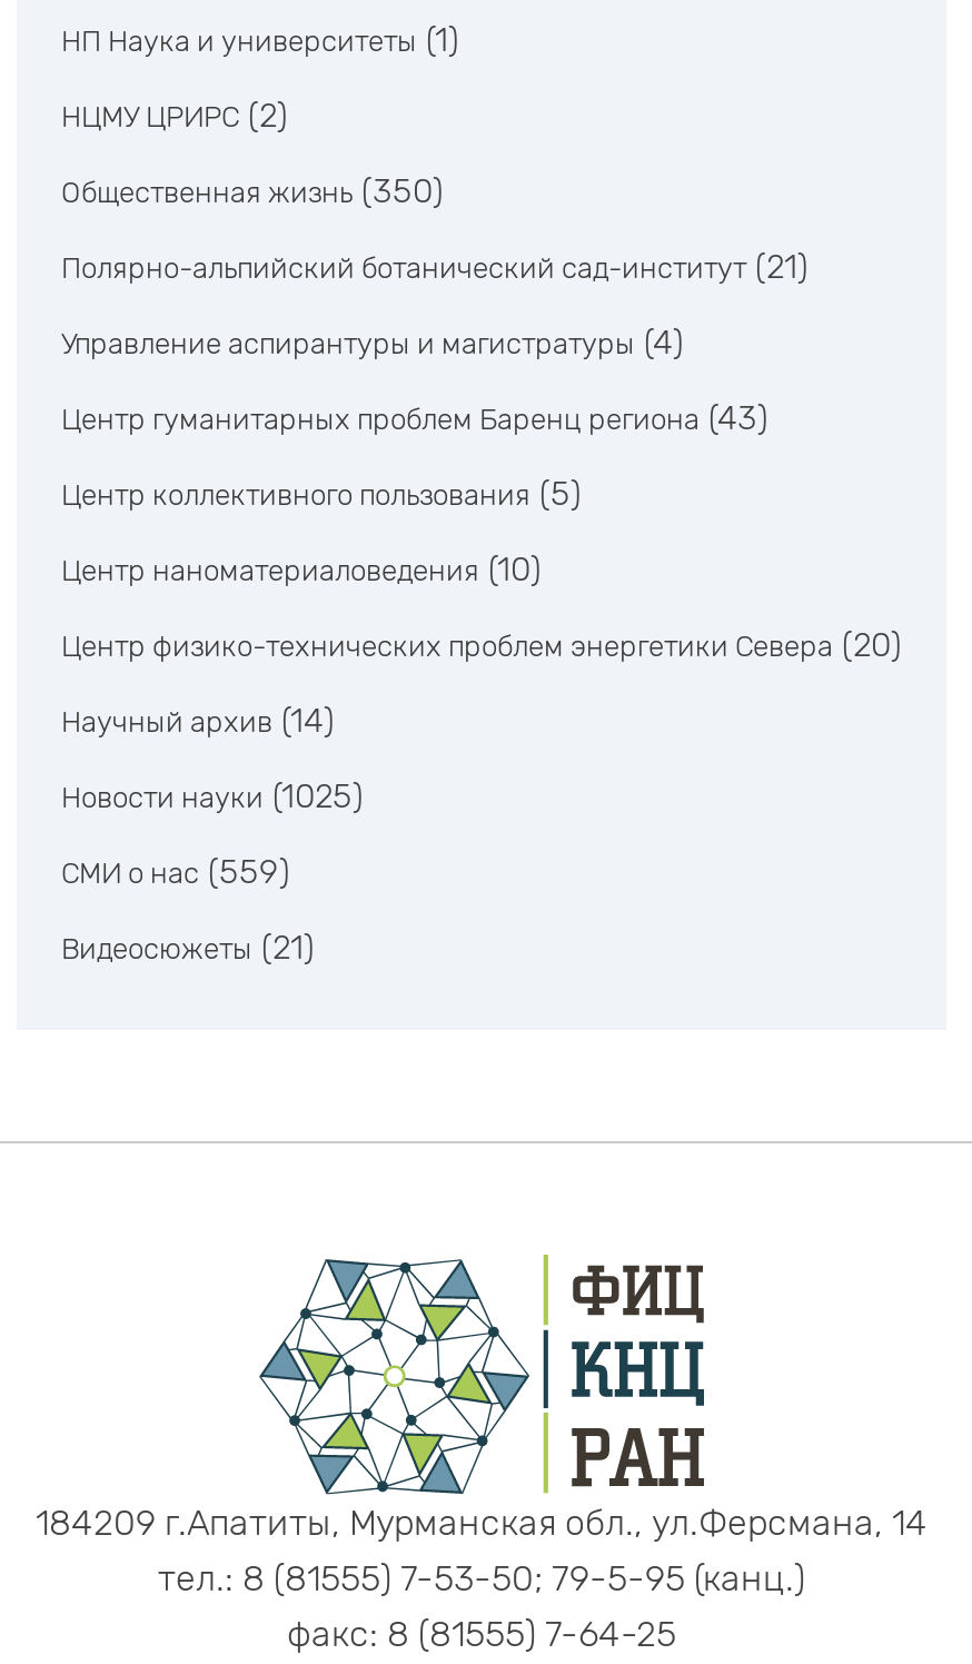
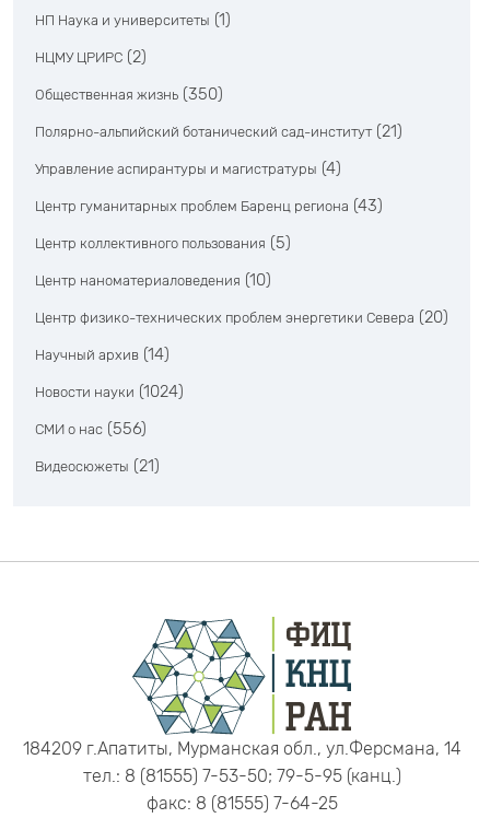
- Новости науки (1025)
+ Новости науки (1024)

- СМИ о нас (559)
+ СМИ о нас (556)
